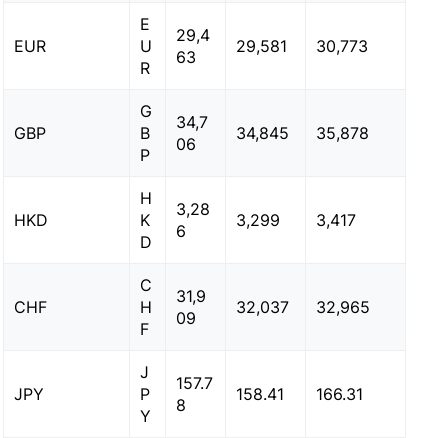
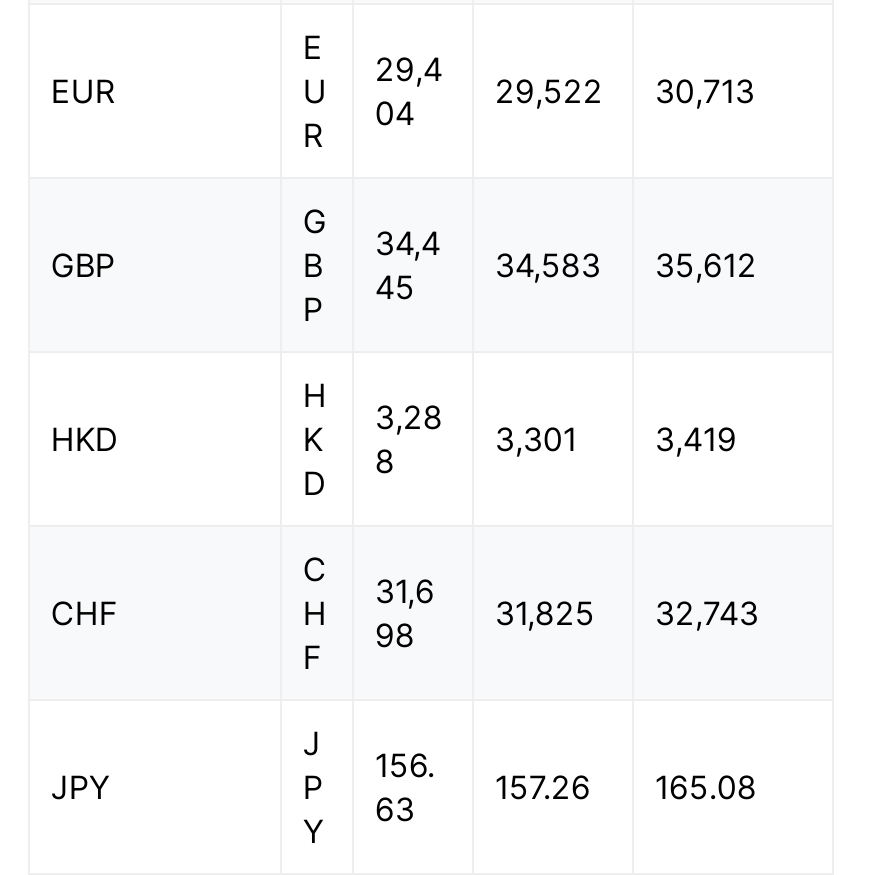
- 29,581
+ 29,522

- 30,773
+ 30,713

- 63
+ 04

- 34,7
+ 34,4

- 34,845
+ 34,583

- 35,878
+ 35,612

- 06
+ 45

- 3,299
+ 3,301

- 3,417
+ 3,419

- 6
+ 8

- 31,9
+ 31,6

- 32,037
+ 31,825

- 32,965
+ 32,743

- 09
+ 98

- 157.7
+ 156.

- 158.41
+ 157.26

- 166.31
+ 165.08

- 8
+ 63
